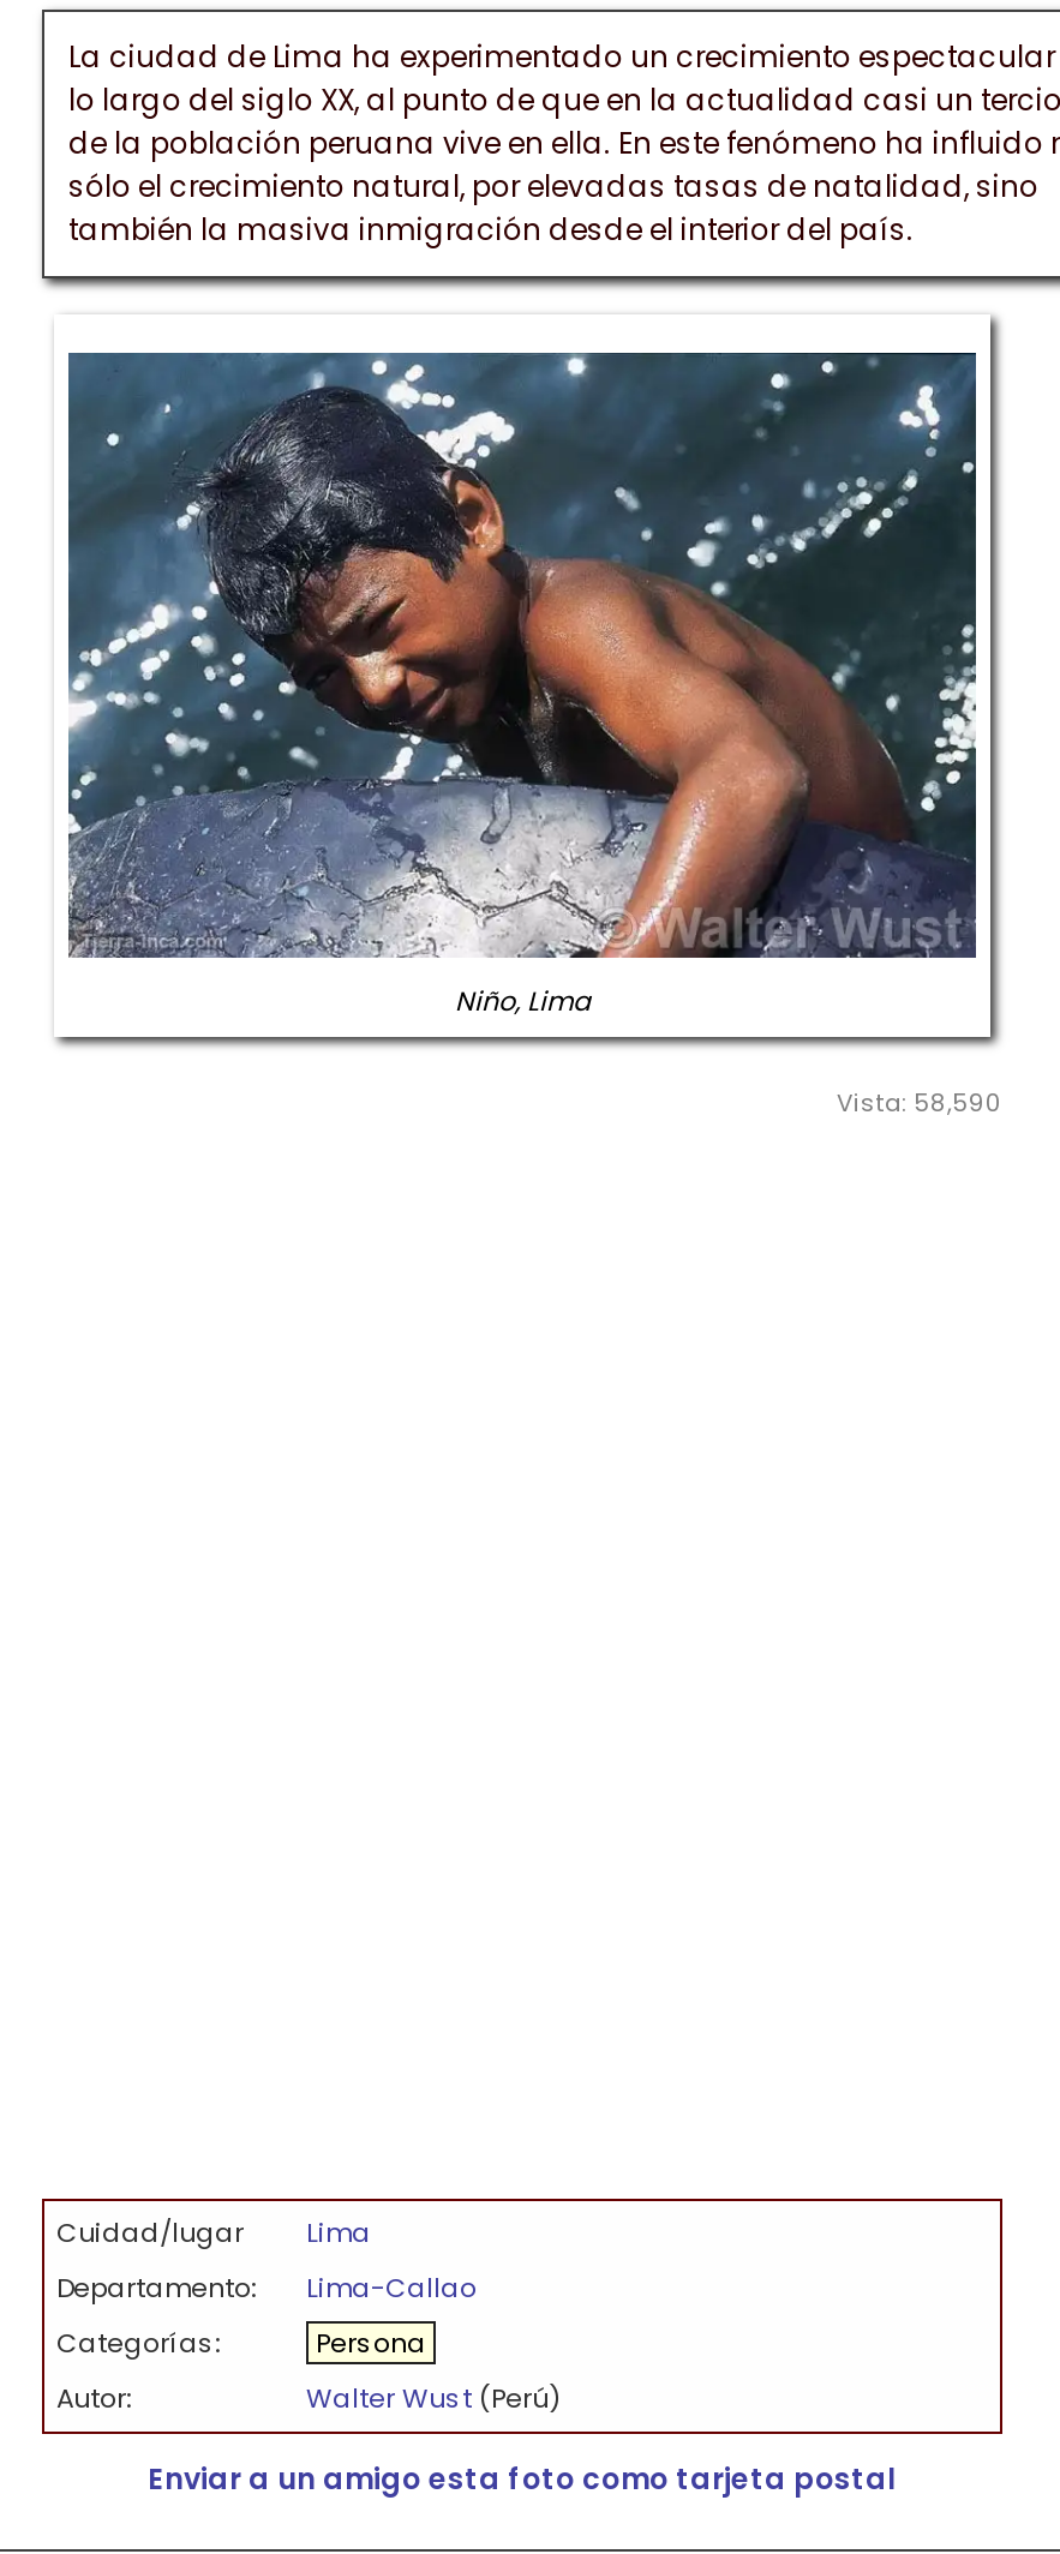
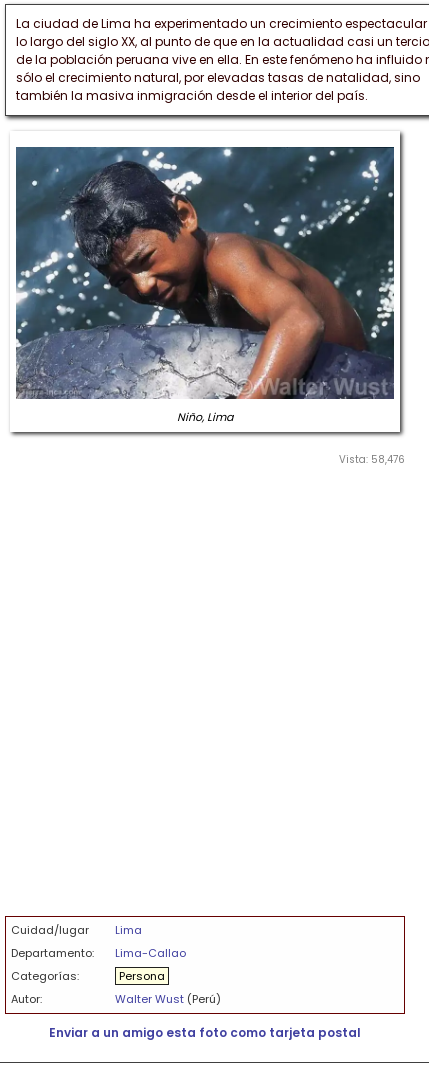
- Vista: 58,590
+ Vista: 58,476
